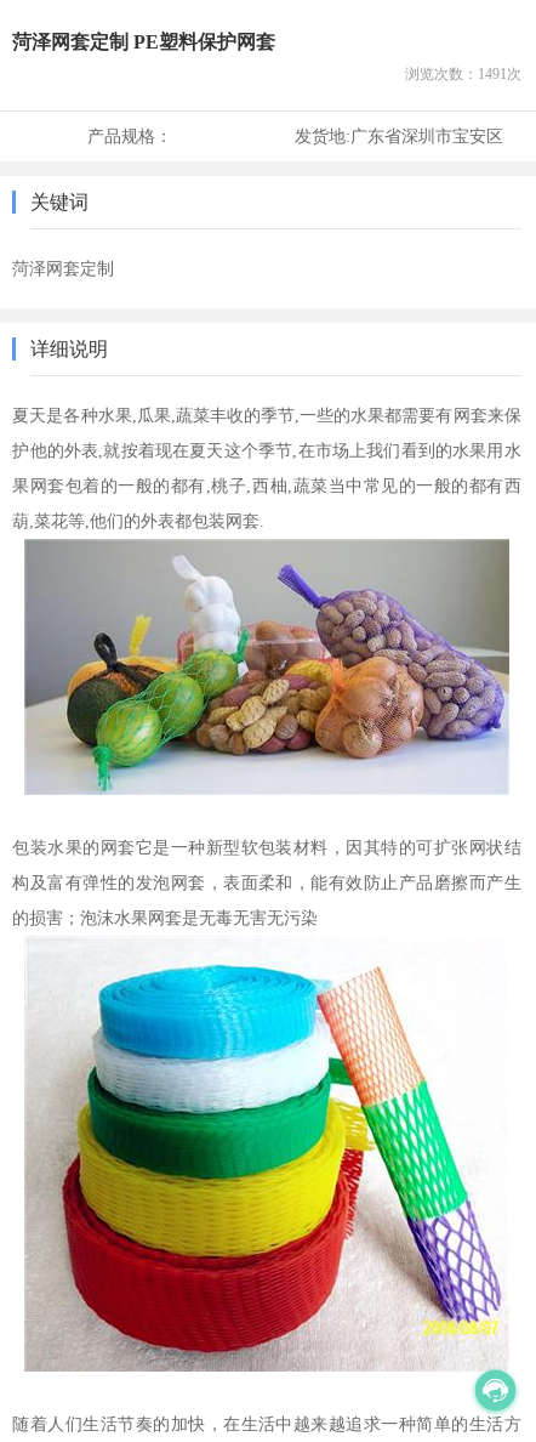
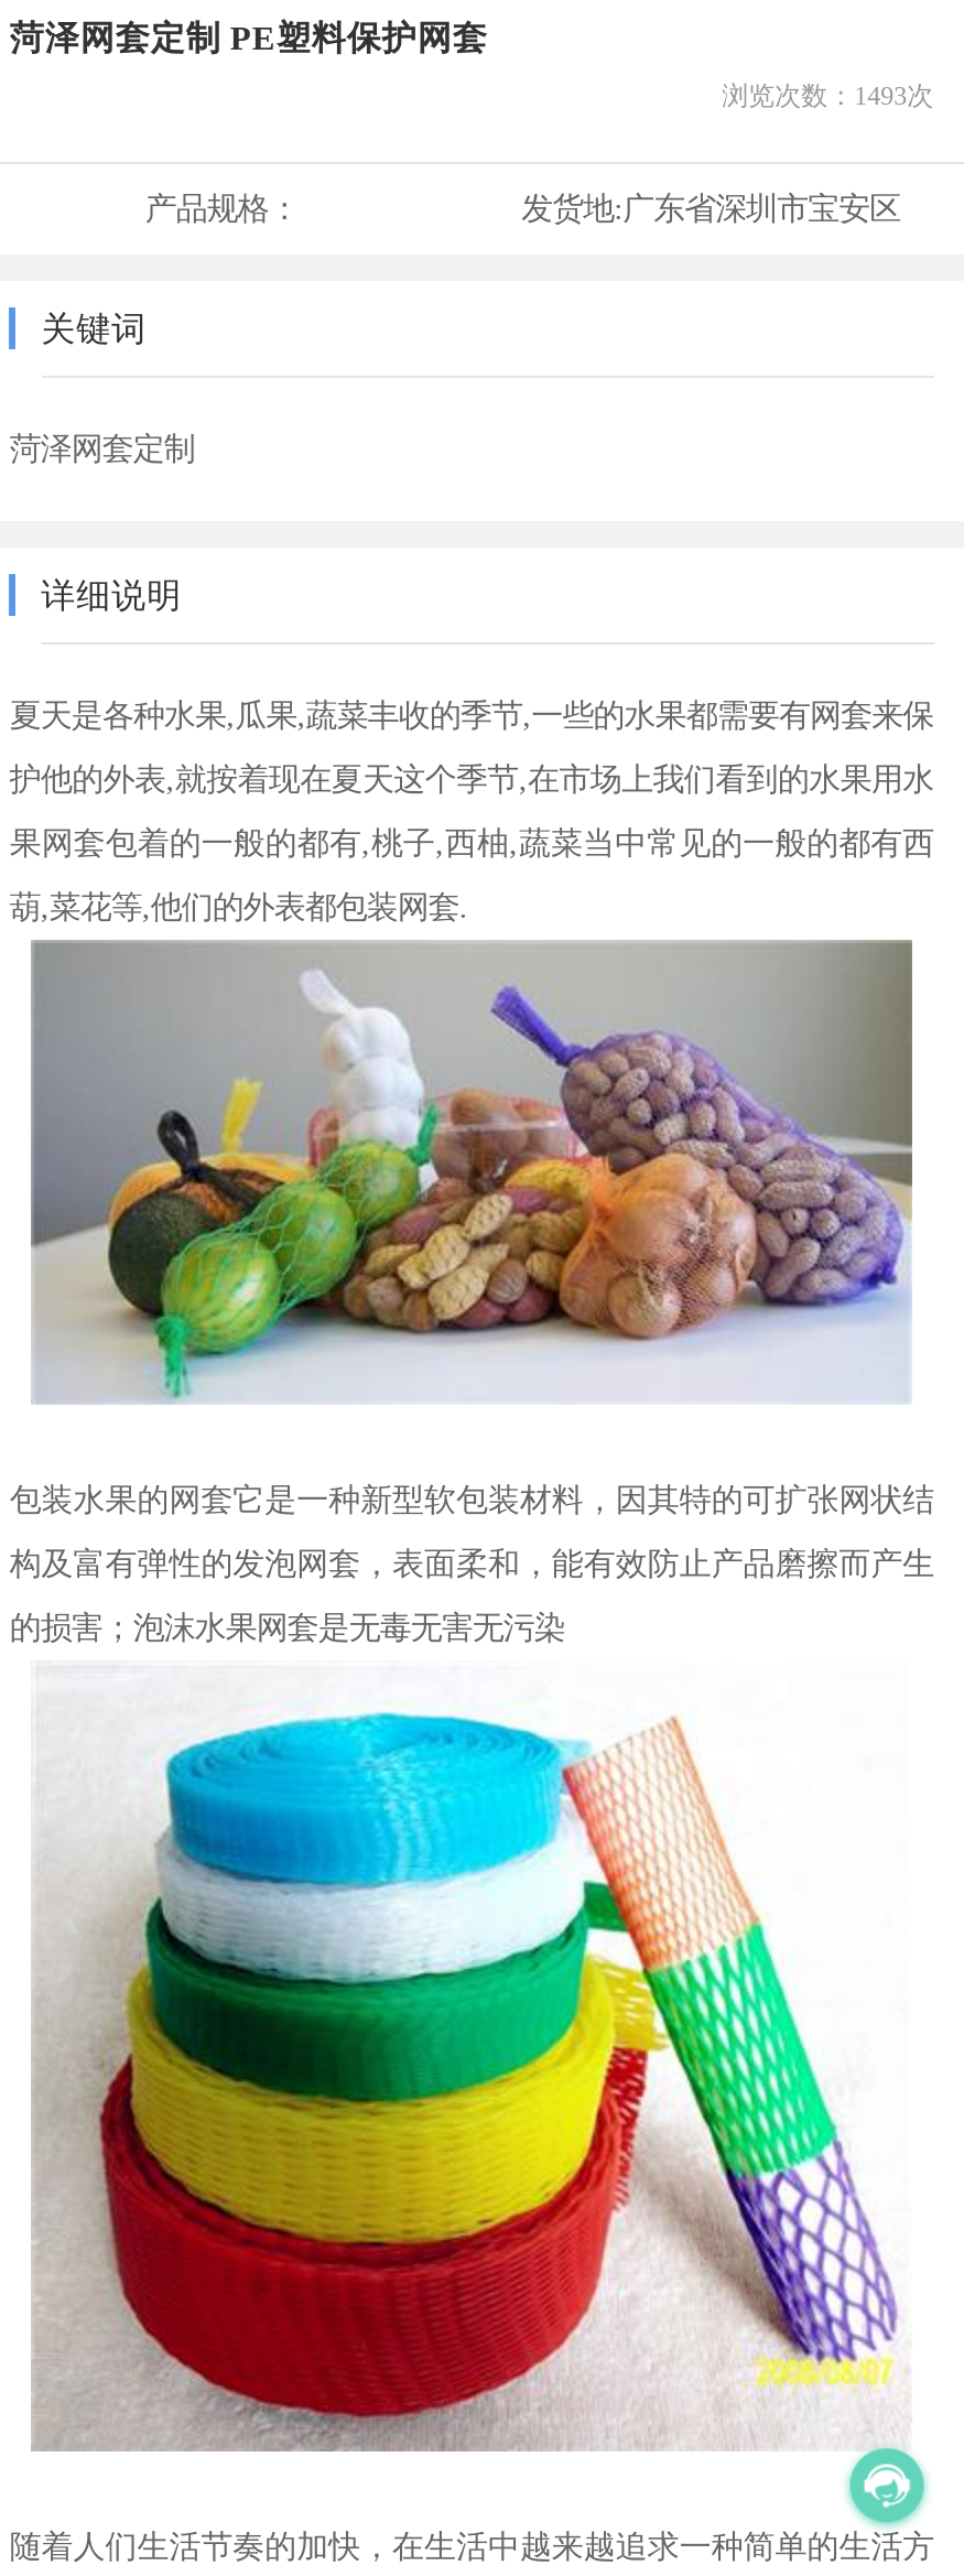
- 浏览次数：1491次
+ 浏览次数：1493次
